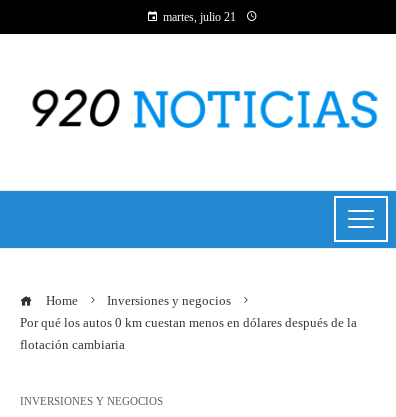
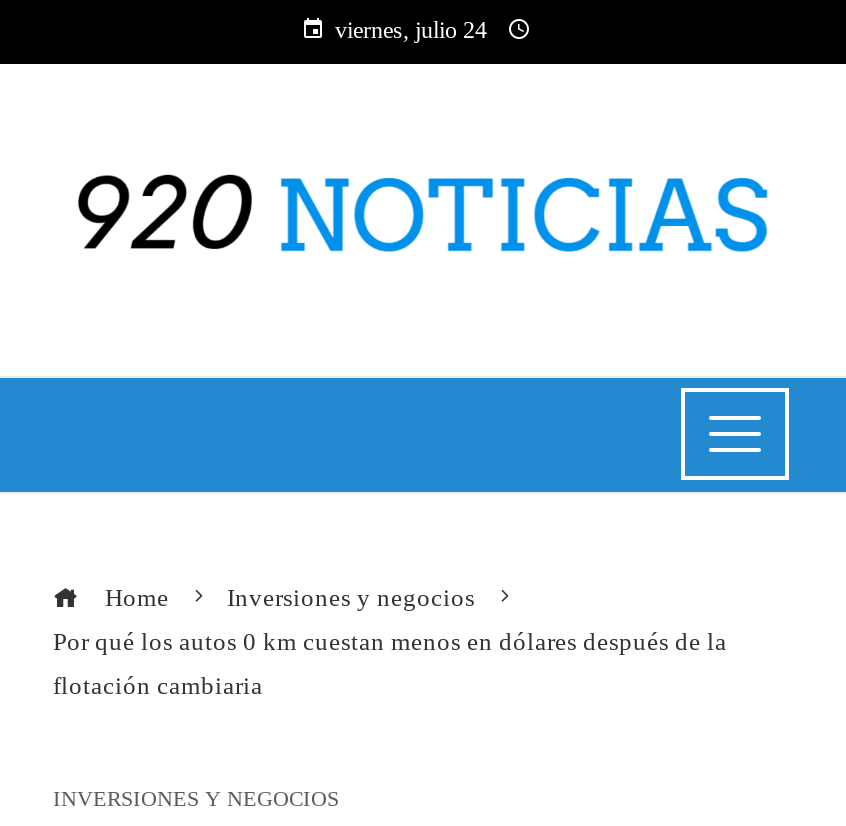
- martes, julio 21
+ viernes, julio 24
